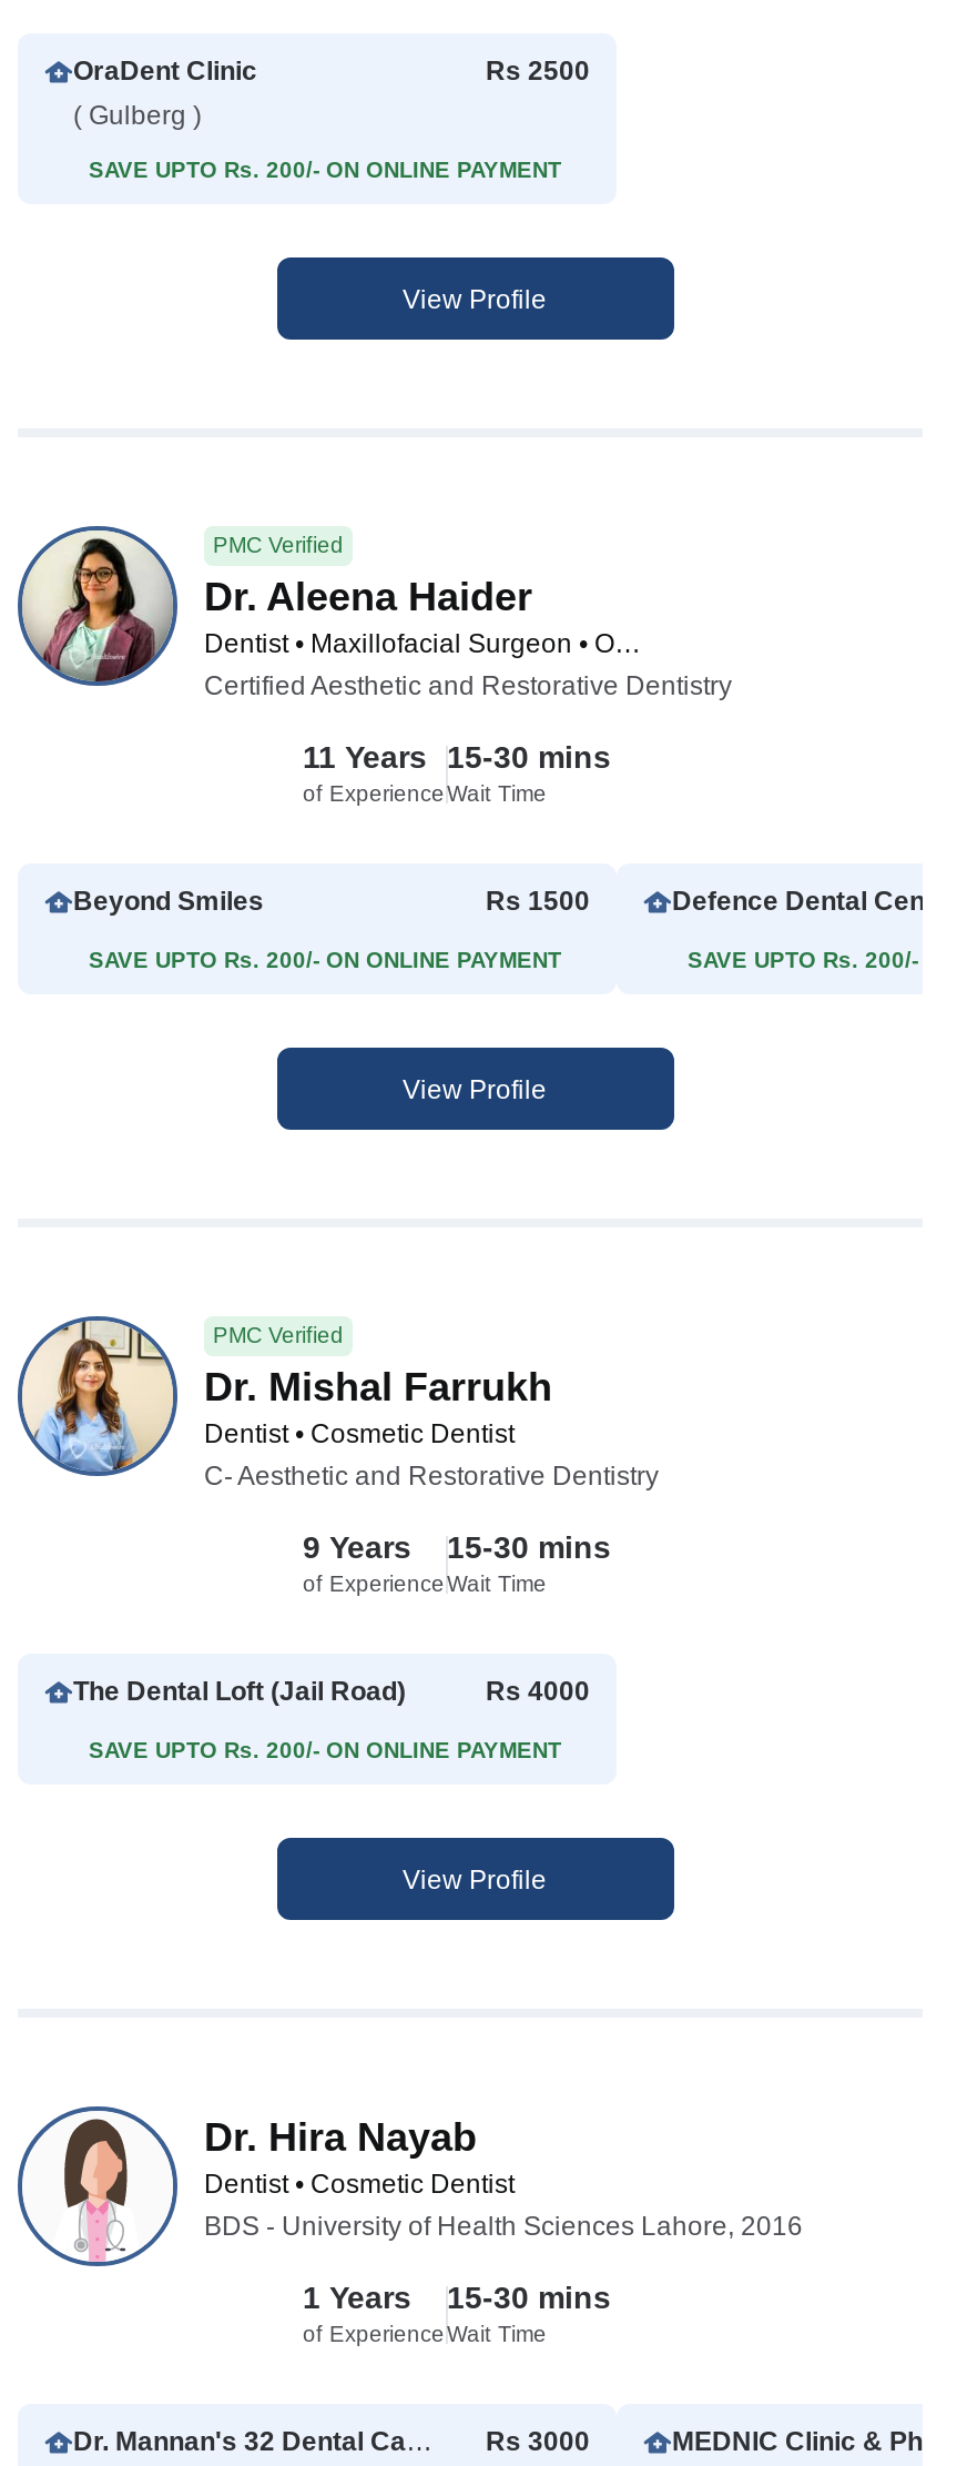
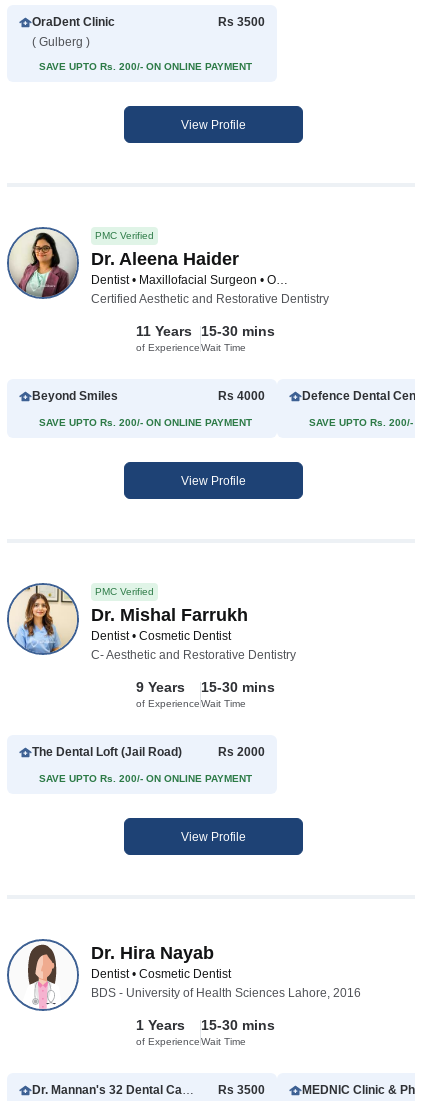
- Rs 2500
+ Rs 3500

- Rs 1500
+ Rs 4000

- Rs 4000
+ Rs 2000

- Rs 3000
+ Rs 3500
